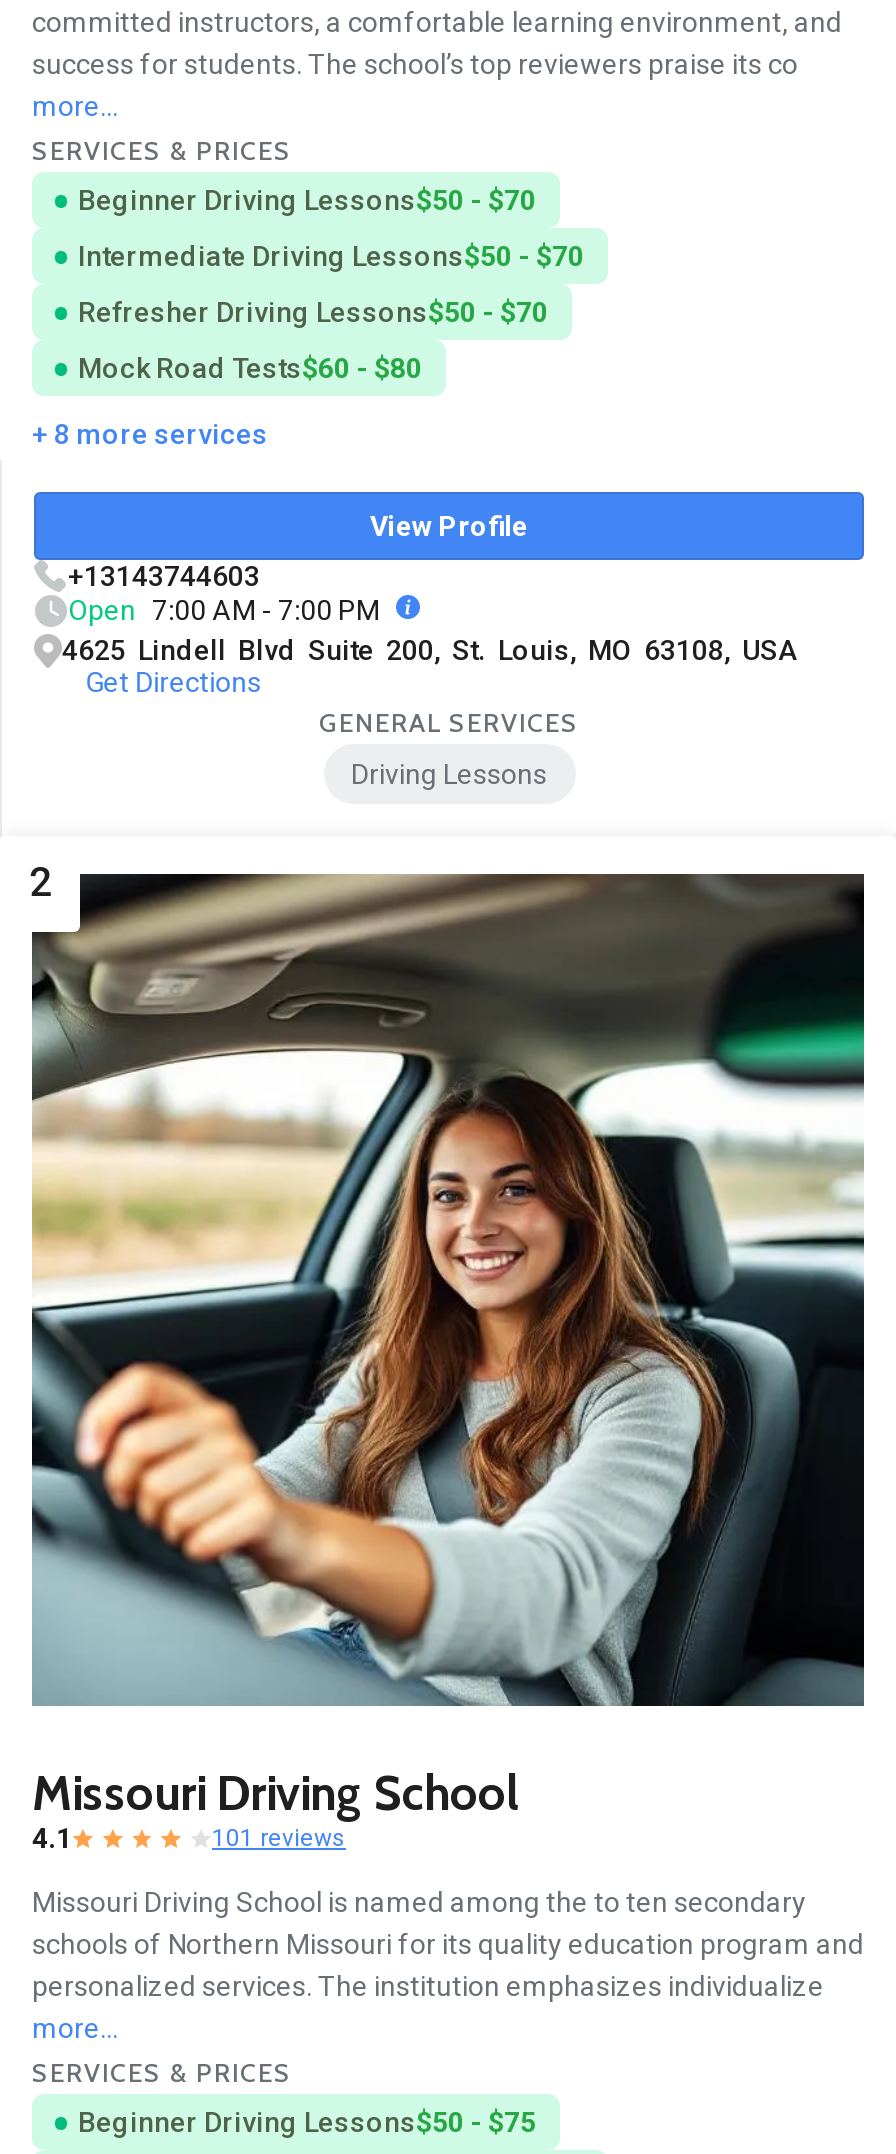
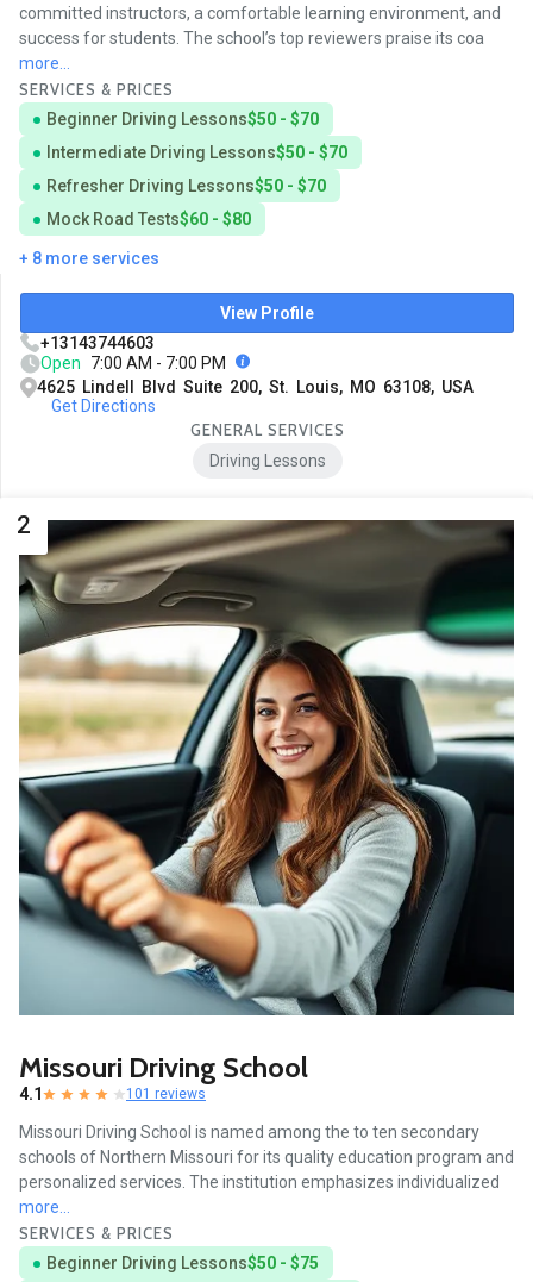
- success for students. The school’s top reviewers praise its co
+ success for students. The school’s top reviewers praise its coa

- personalized services. The institution emphasizes individualize
+ personalized services. The institution emphasizes individualized
